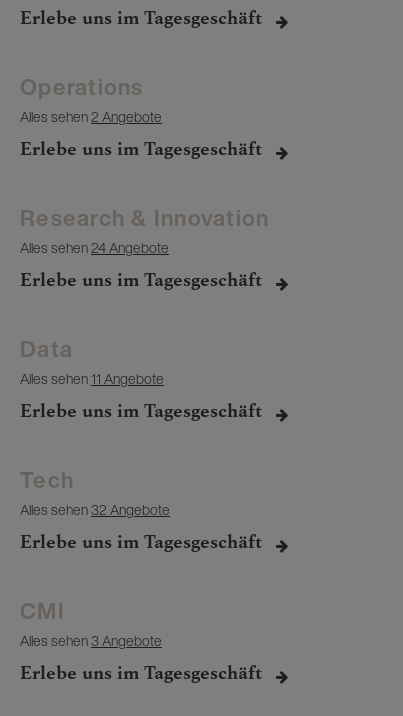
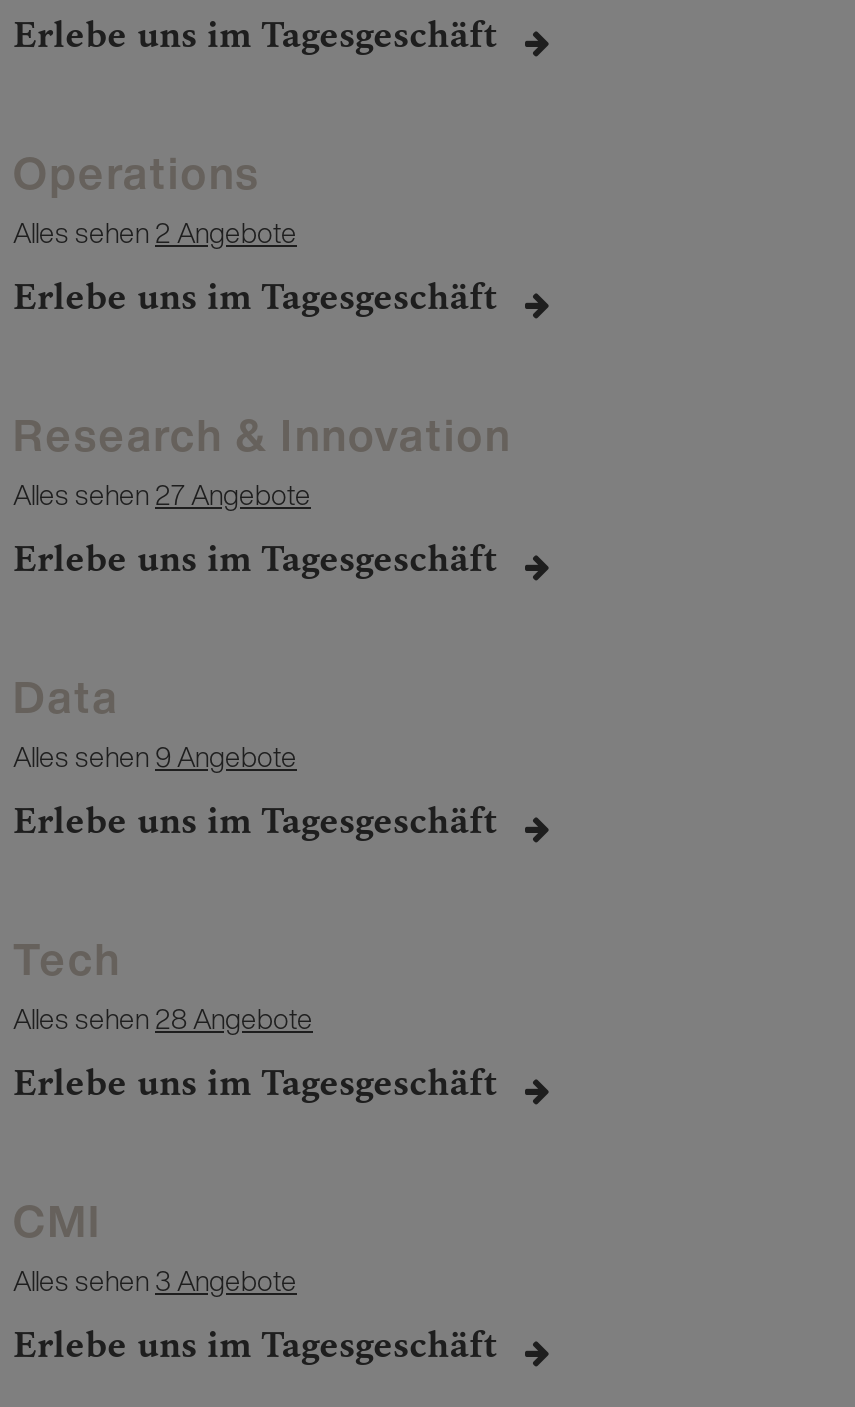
- Alles sehen 24 Angebote
+ Alles sehen 27 Angebote

- Alles sehen 11 Angebote
+ Alles sehen 9 Angebote

- Alles sehen 32 Angebote
+ Alles sehen 28 Angebote
